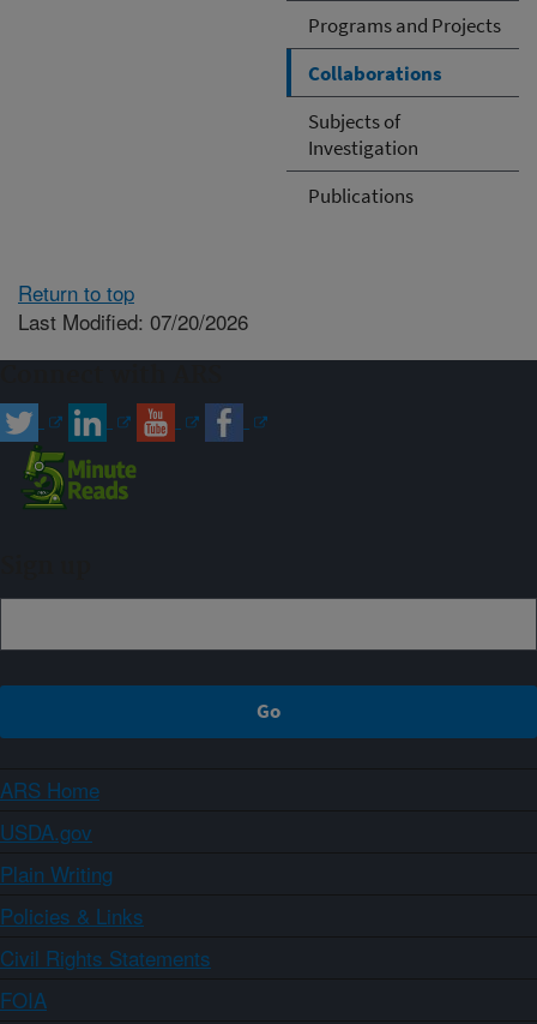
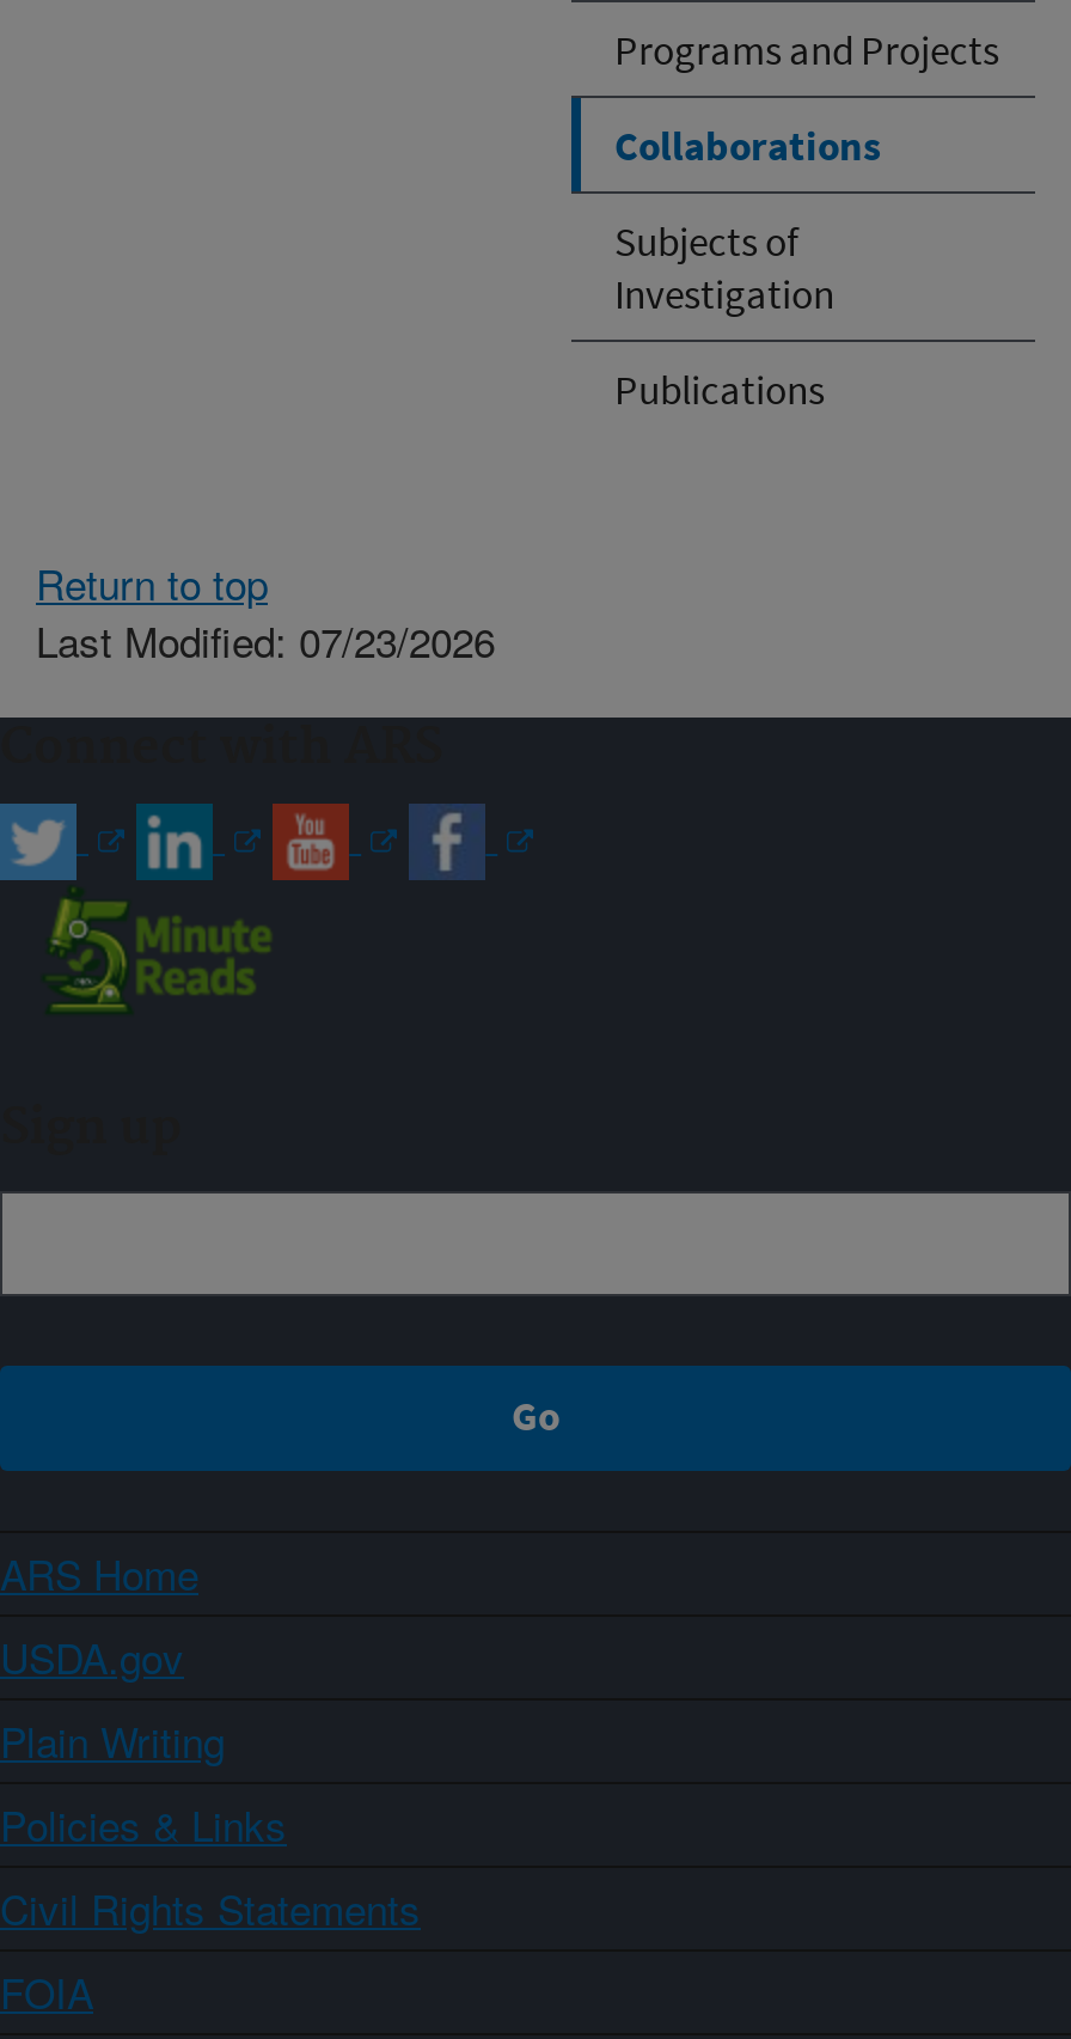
- Last Modified: 07/20/2026
+ Last Modified: 07/23/2026
